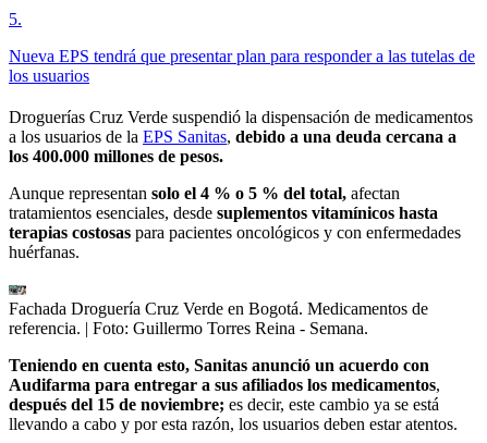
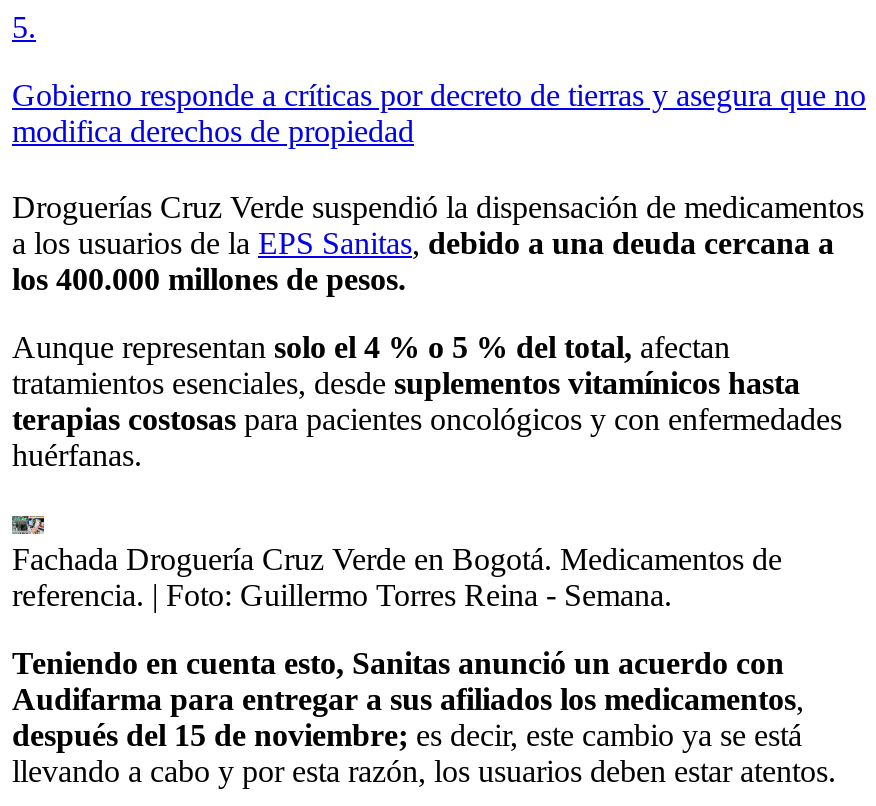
- Nueva EPS tendrá que presentar plan para responder a las tutelas de
- los usuarios
+ Gobierno responde a críticas por decreto de tierras y asegura que no
+ modifica derechos de propiedad
